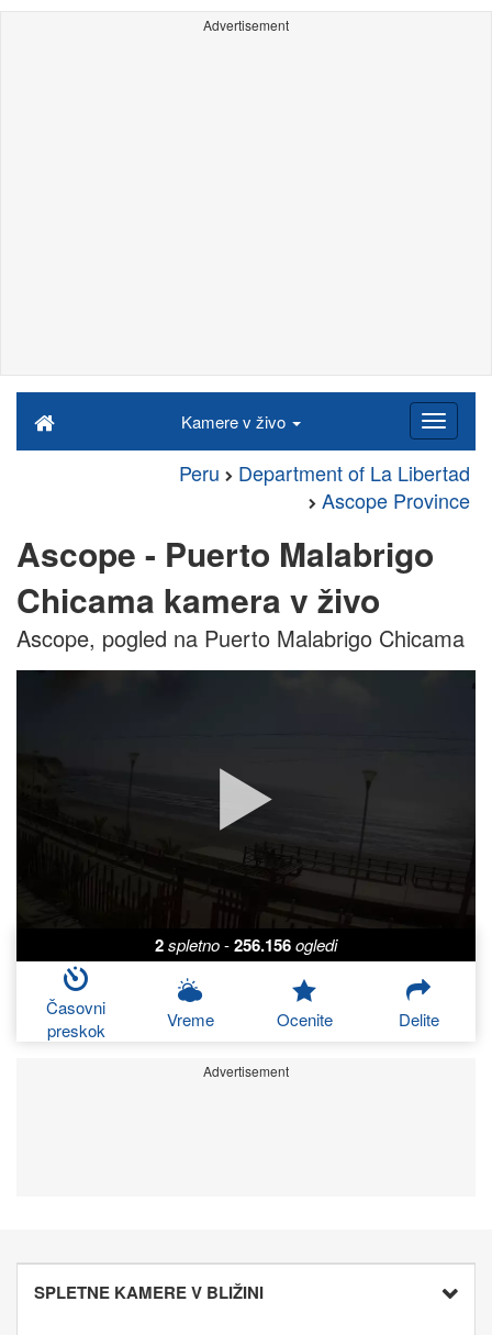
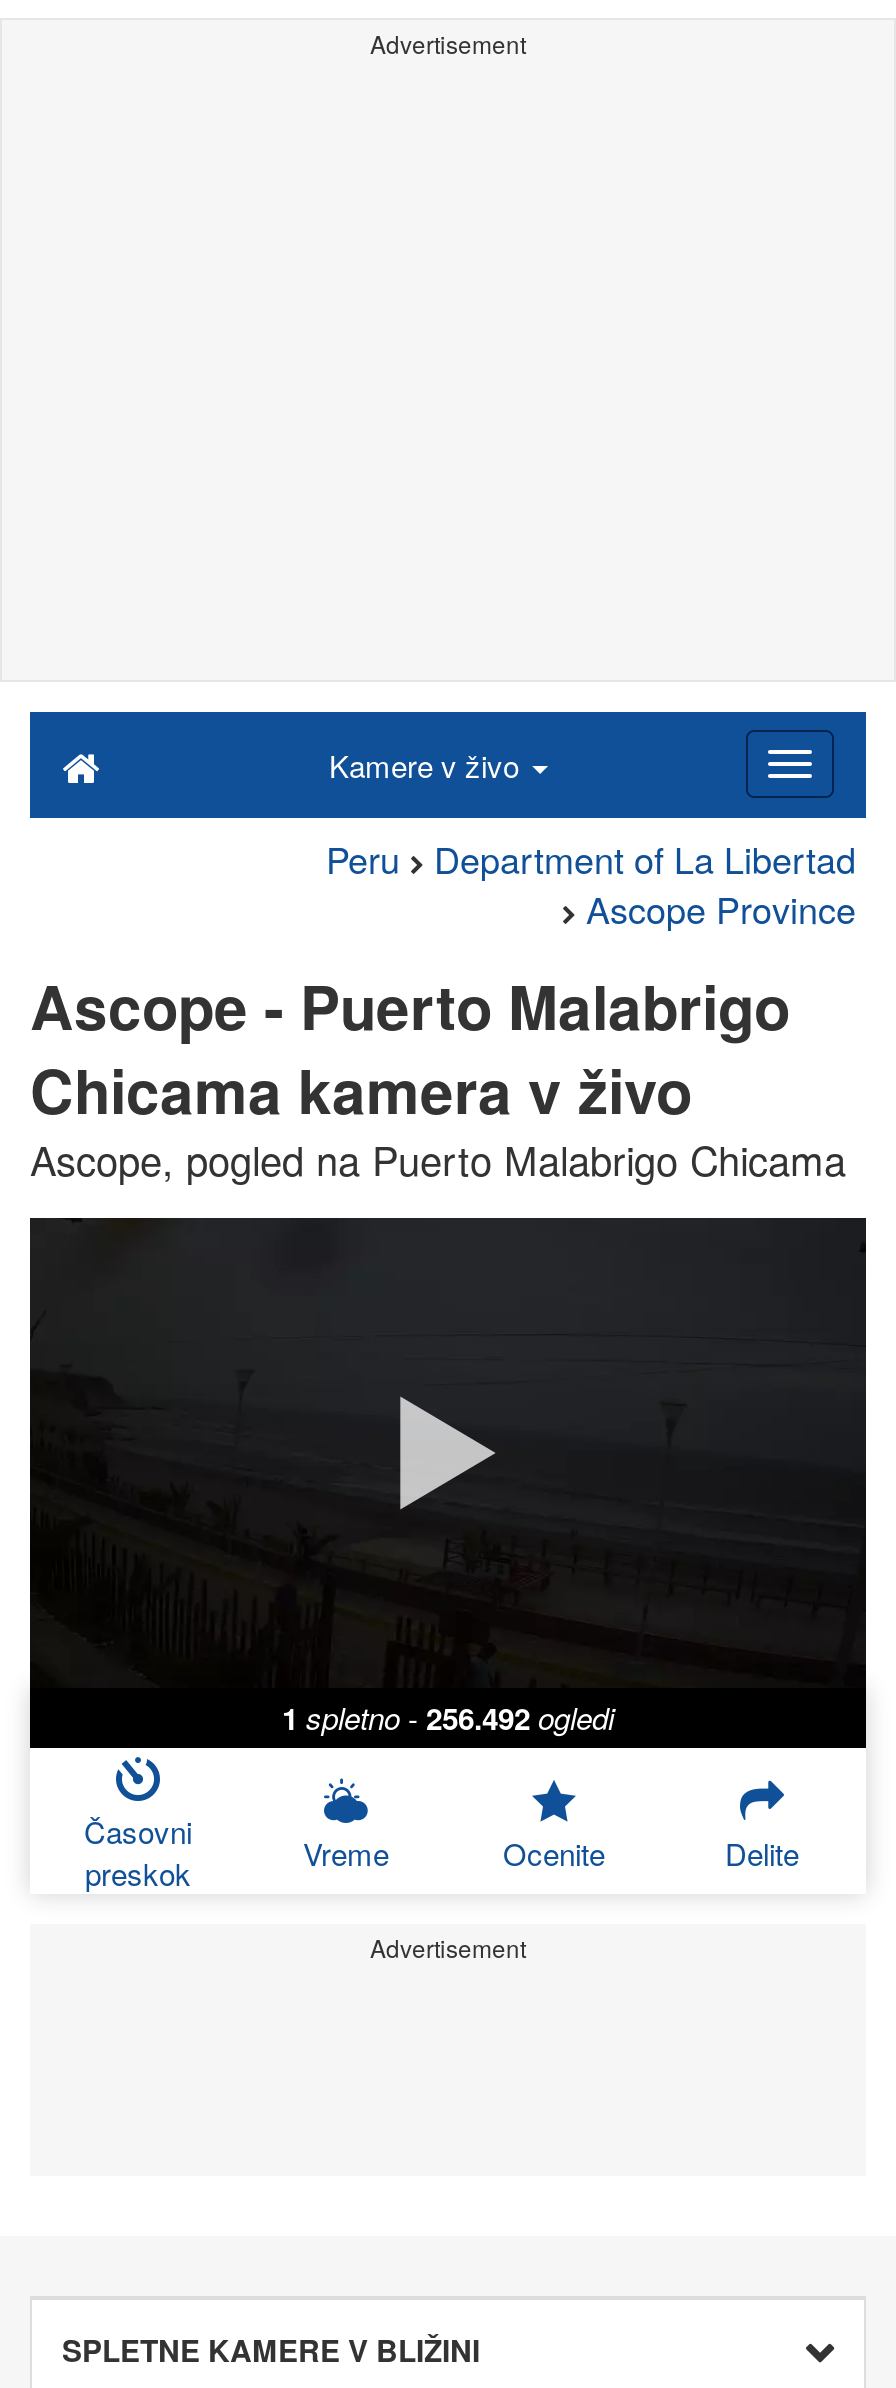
- 2 spletno - 256.156 ogledi
+ 1 spletno - 256.492 ogledi
